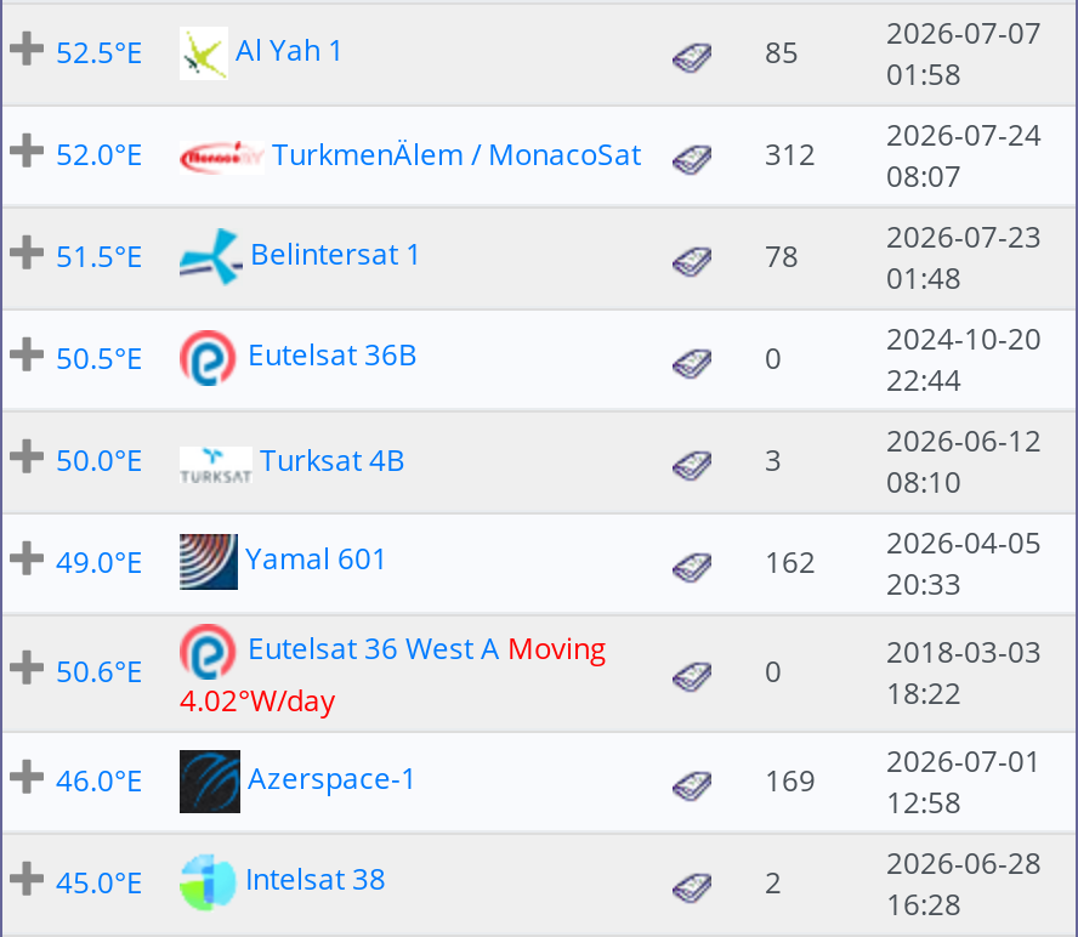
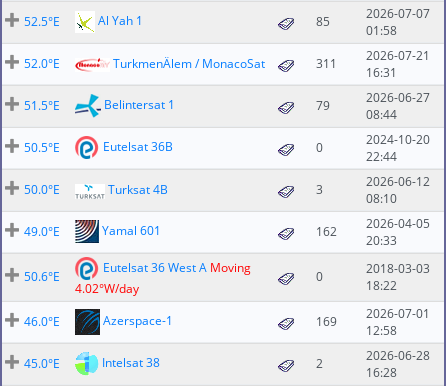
- 2026-07-24
+ 2026-07-21

- 312
+ 311

- 08:07
+ 16:31

- 2026-07-23
+ 2026-06-27

- 78
+ 79

- 01:48
+ 08:44
